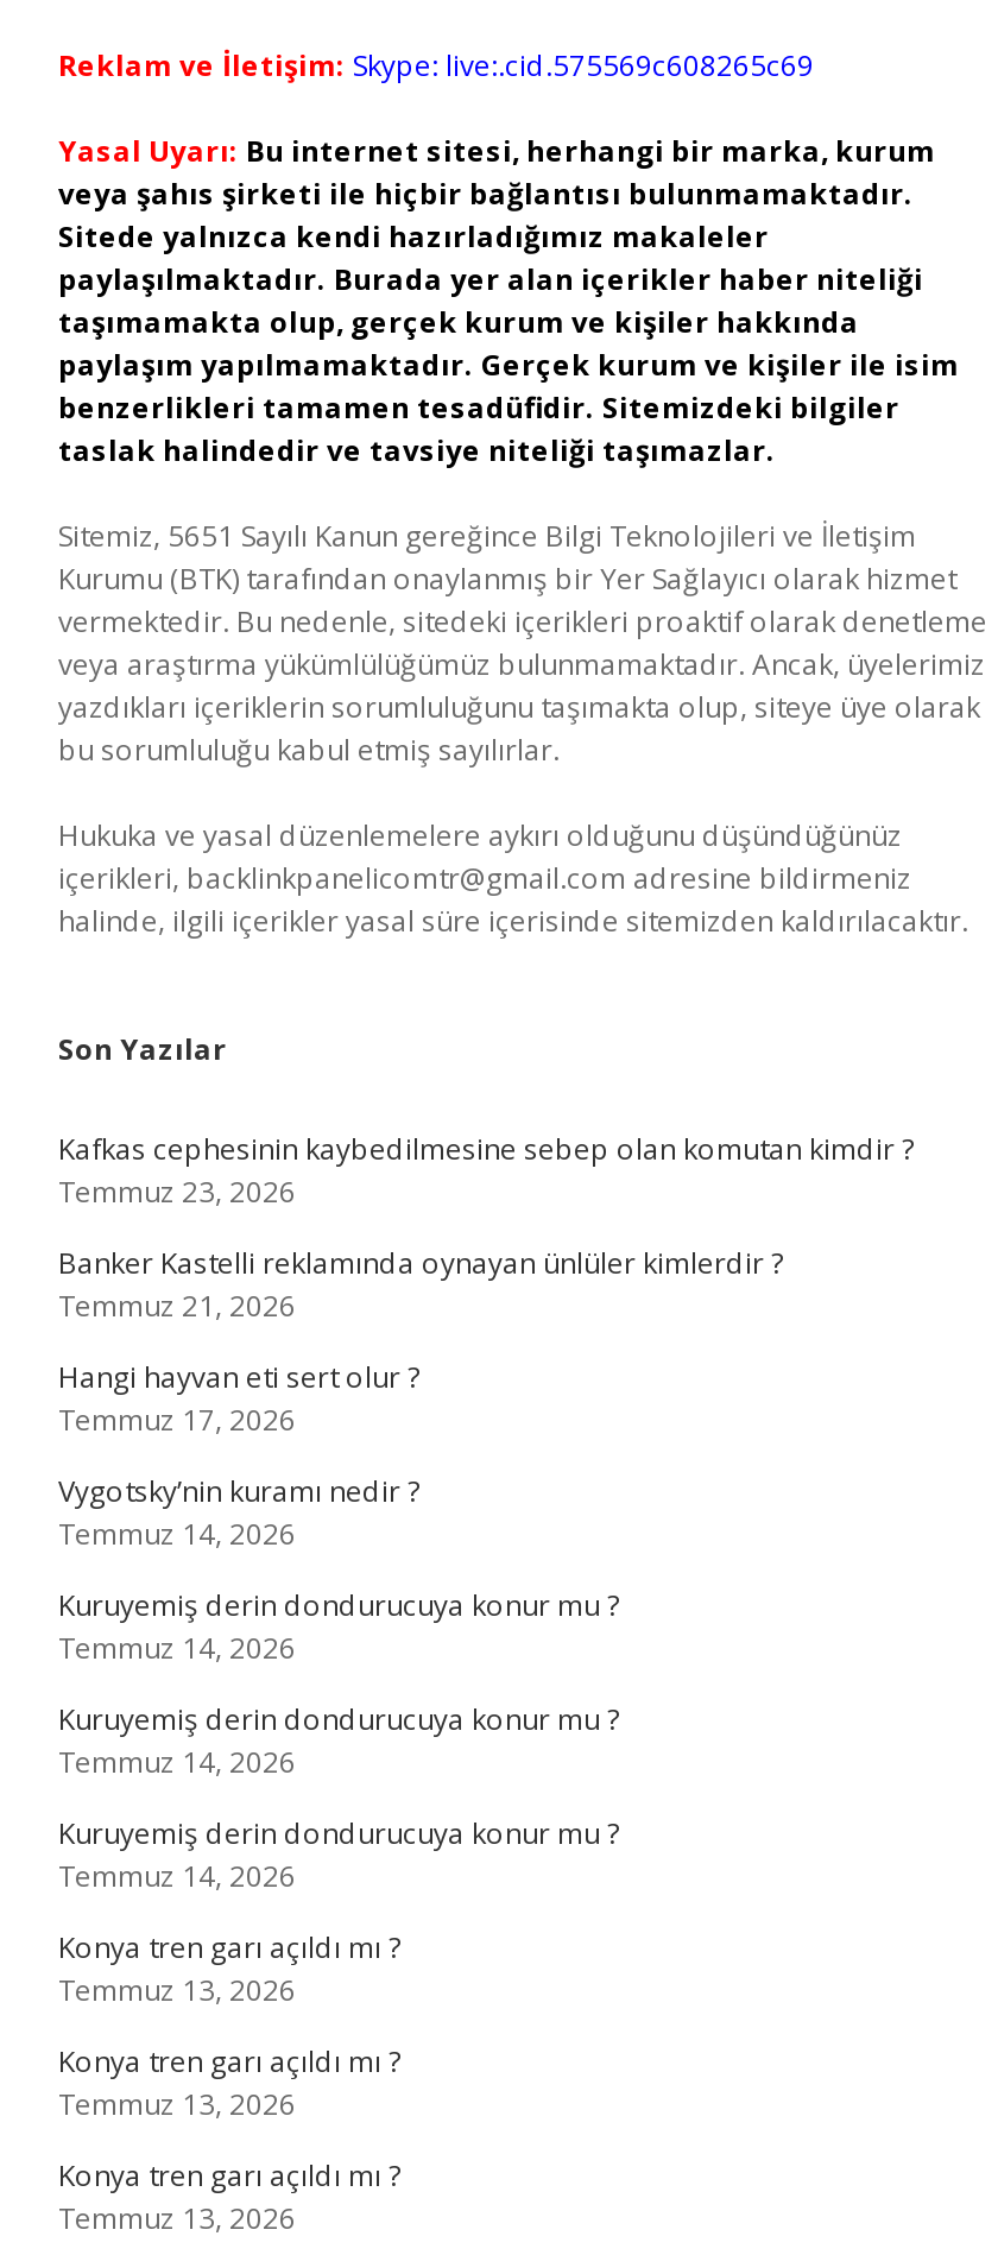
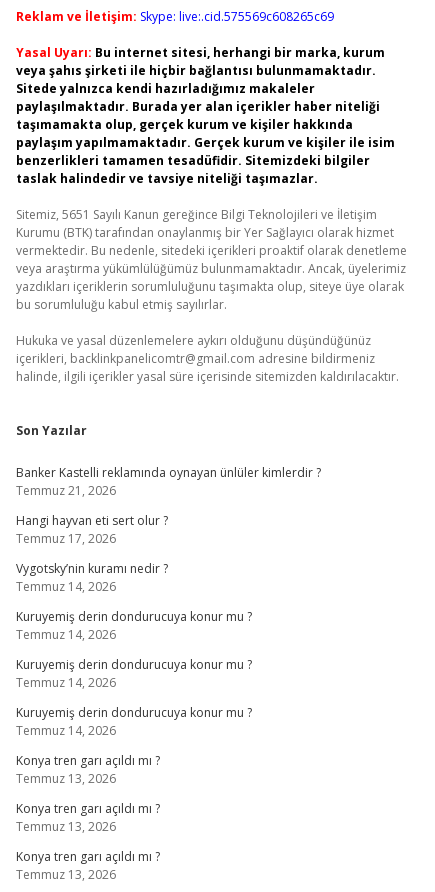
- Kafkas cephesinin kaybedilmesine sebep olan komutan kimdir ?
- Temmuz 23, 2026
